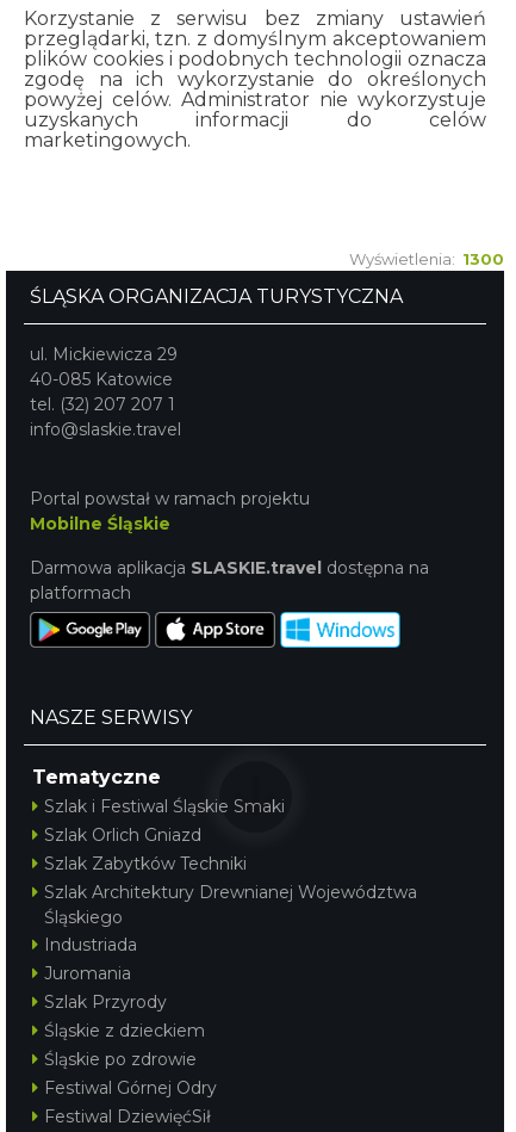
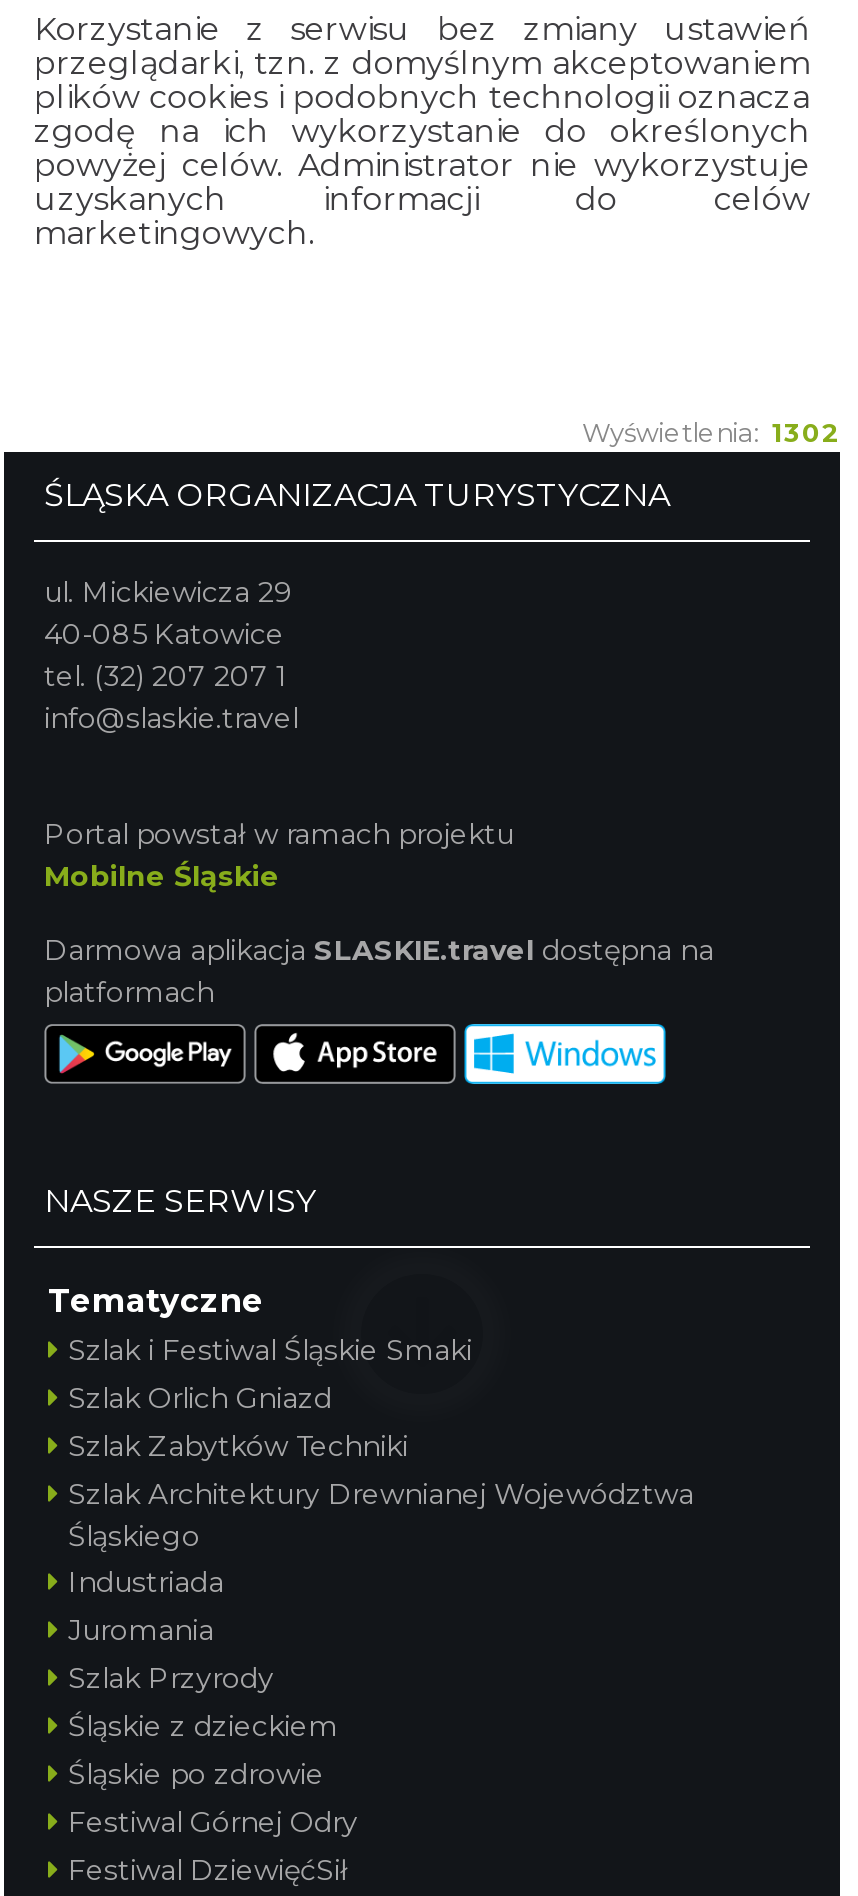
- Wyświetlenia: 1300
+ Wyświetlenia: 1302
